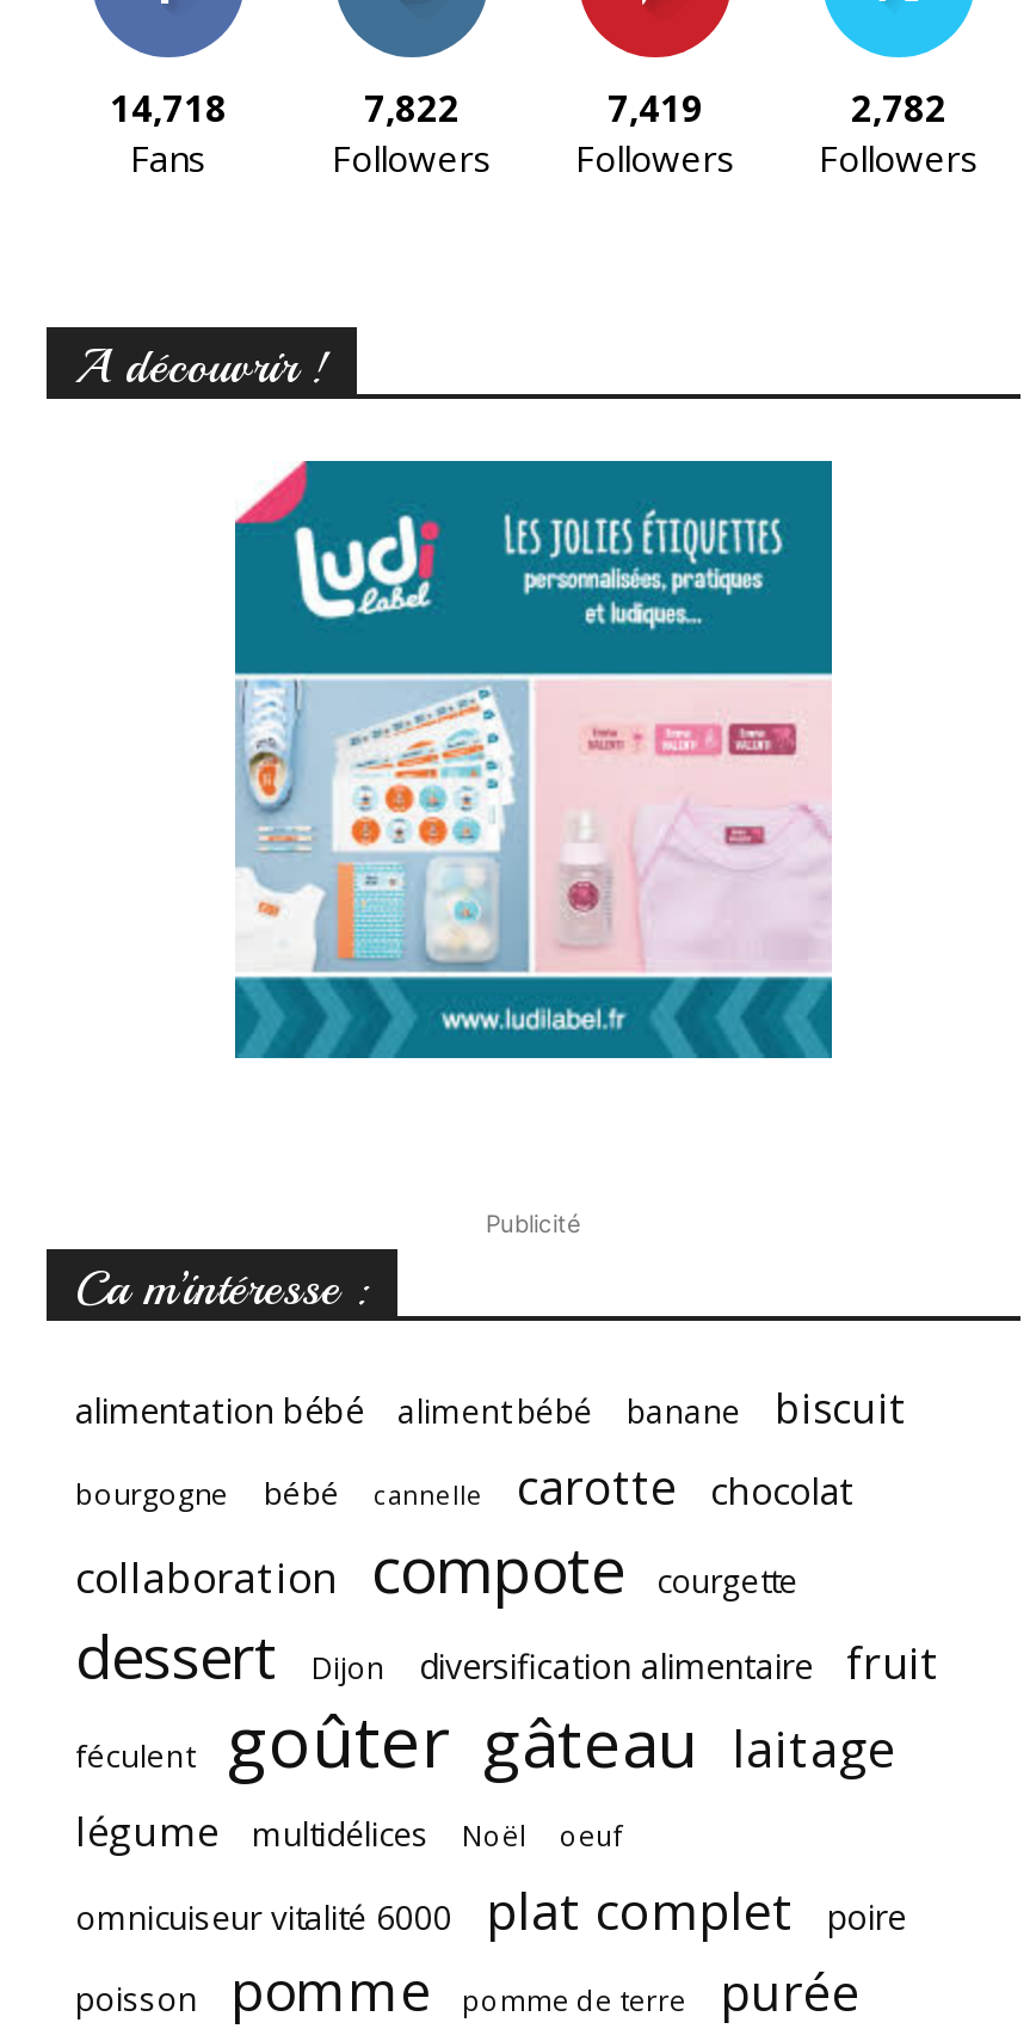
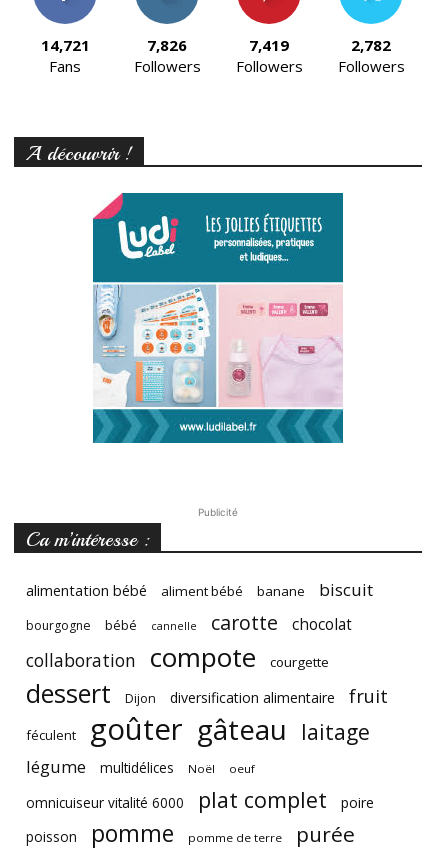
- 14,718
+ 14,721

- 7,822
+ 7,826
